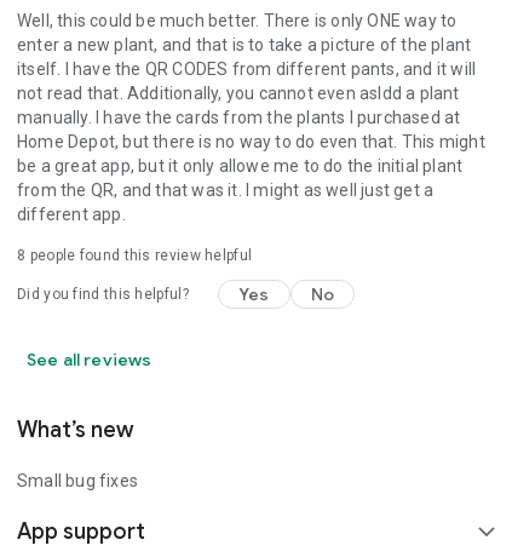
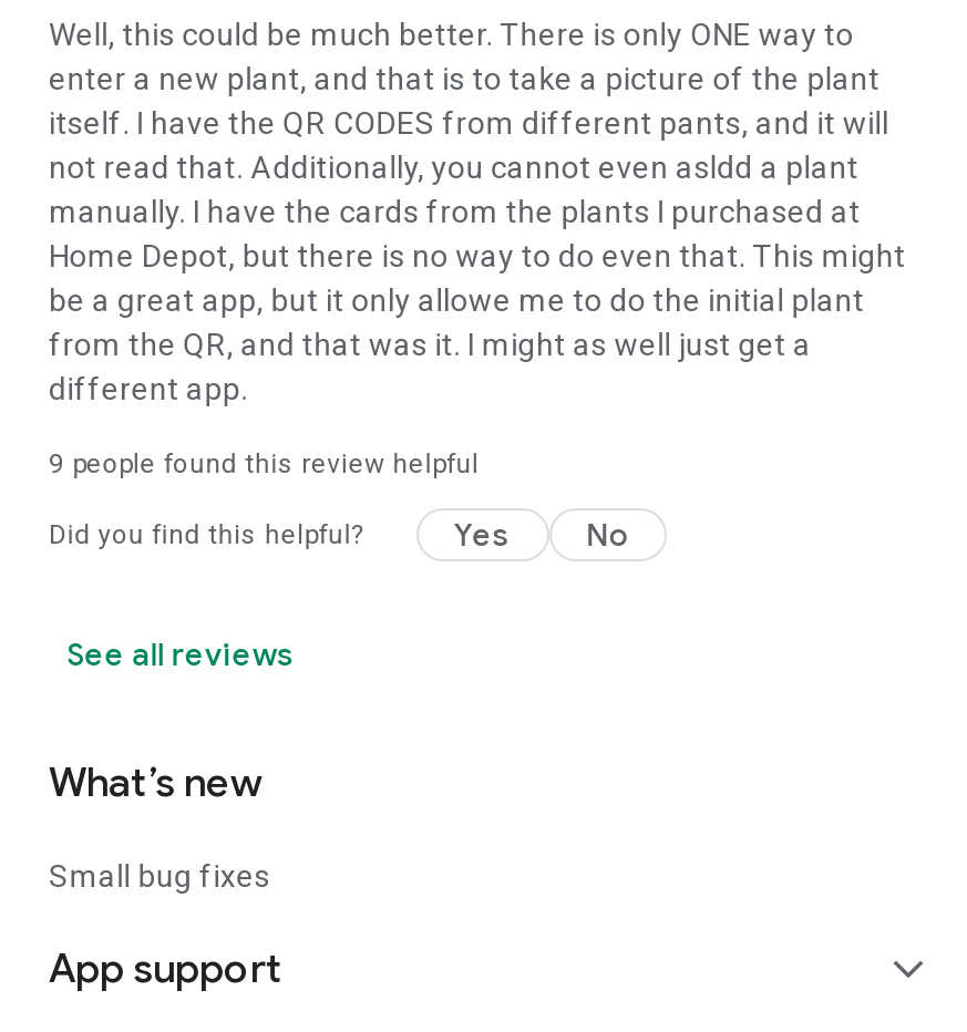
- 8 people found this review helpful
+ 9 people found this review helpful
